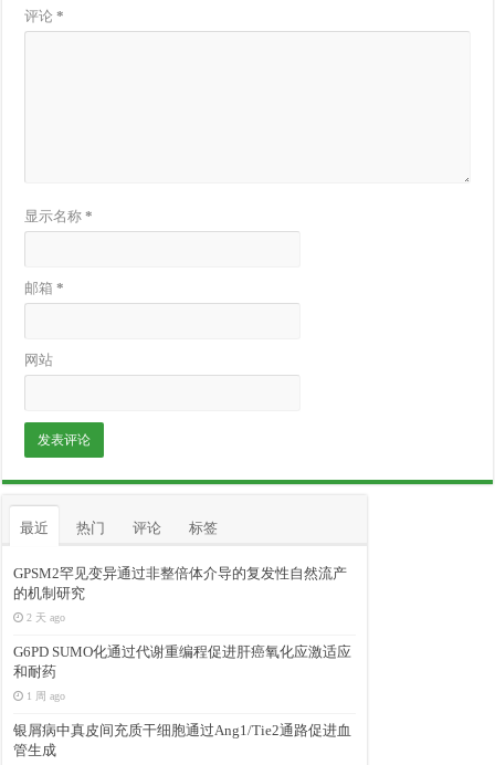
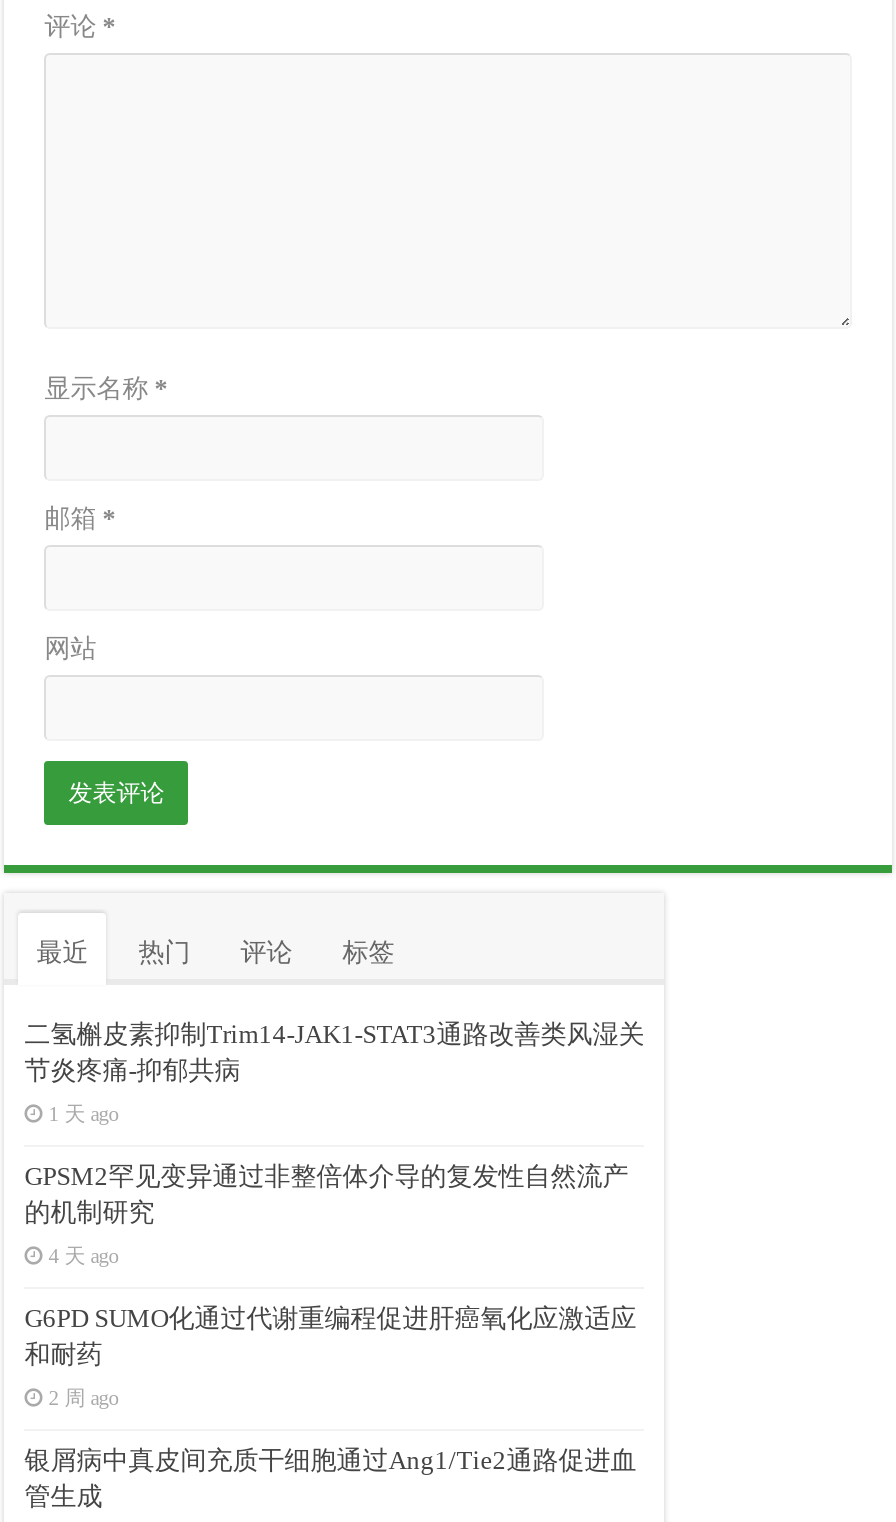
+ 二氢槲皮素抑制Trim14-JAK1-STAT3通路改善类风湿关
+ 节炎疼痛-抑郁共病
+ 1 天 ago

- 2 天 ago
+ 4 天 ago

- 1 周 ago
+ 2 周 ago
